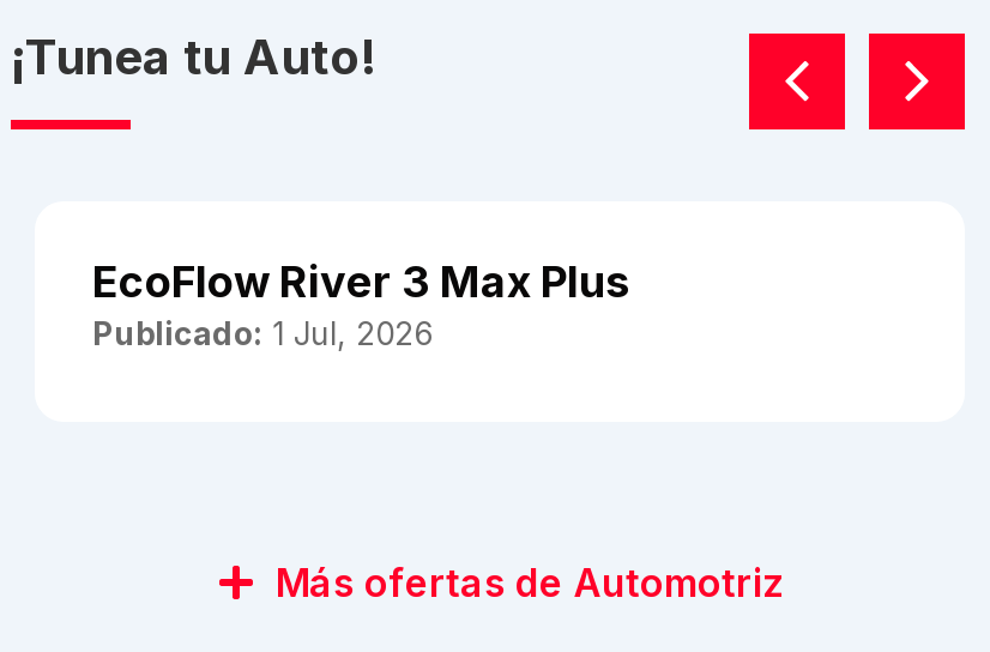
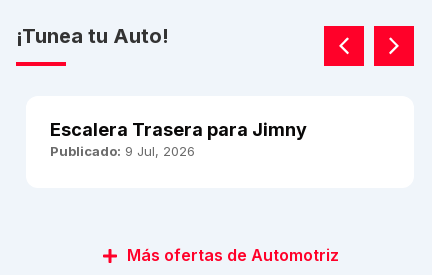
- EcoFlow River 3 Max Plus
- Publicado: 1 Jul, 2026
+ Escalera Trasera para Jimny
+ Publicado: 9 Jul, 2026
